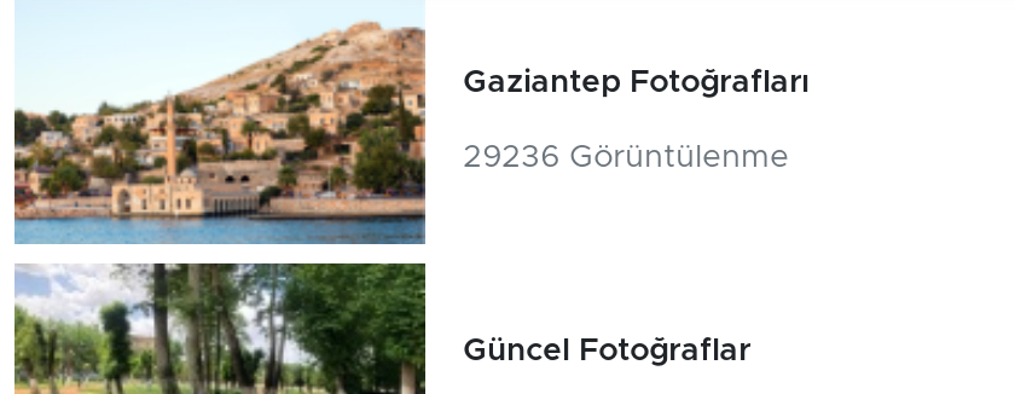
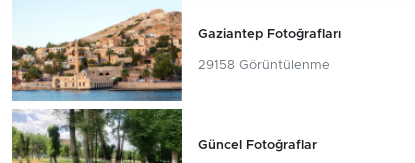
- 29236 Görüntülenme
+ 29158 Görüntülenme
